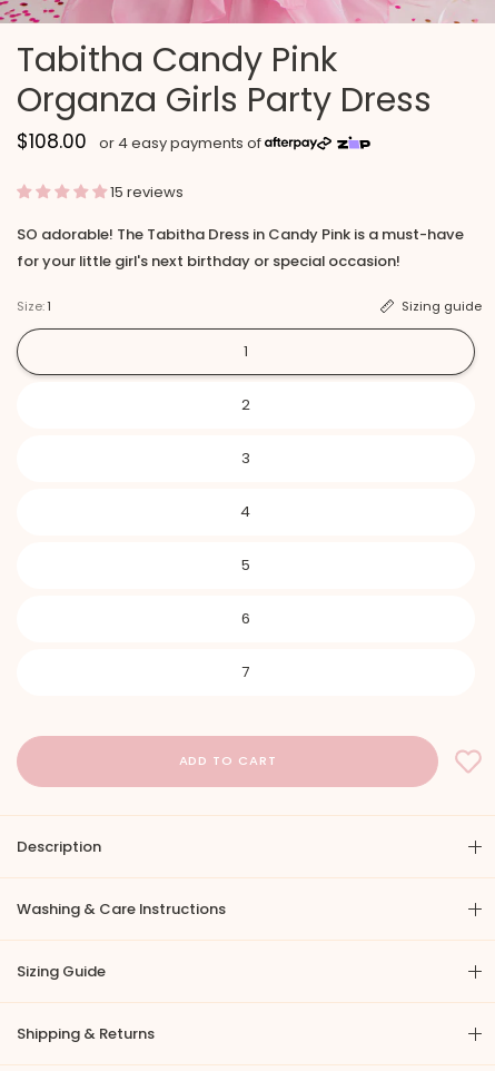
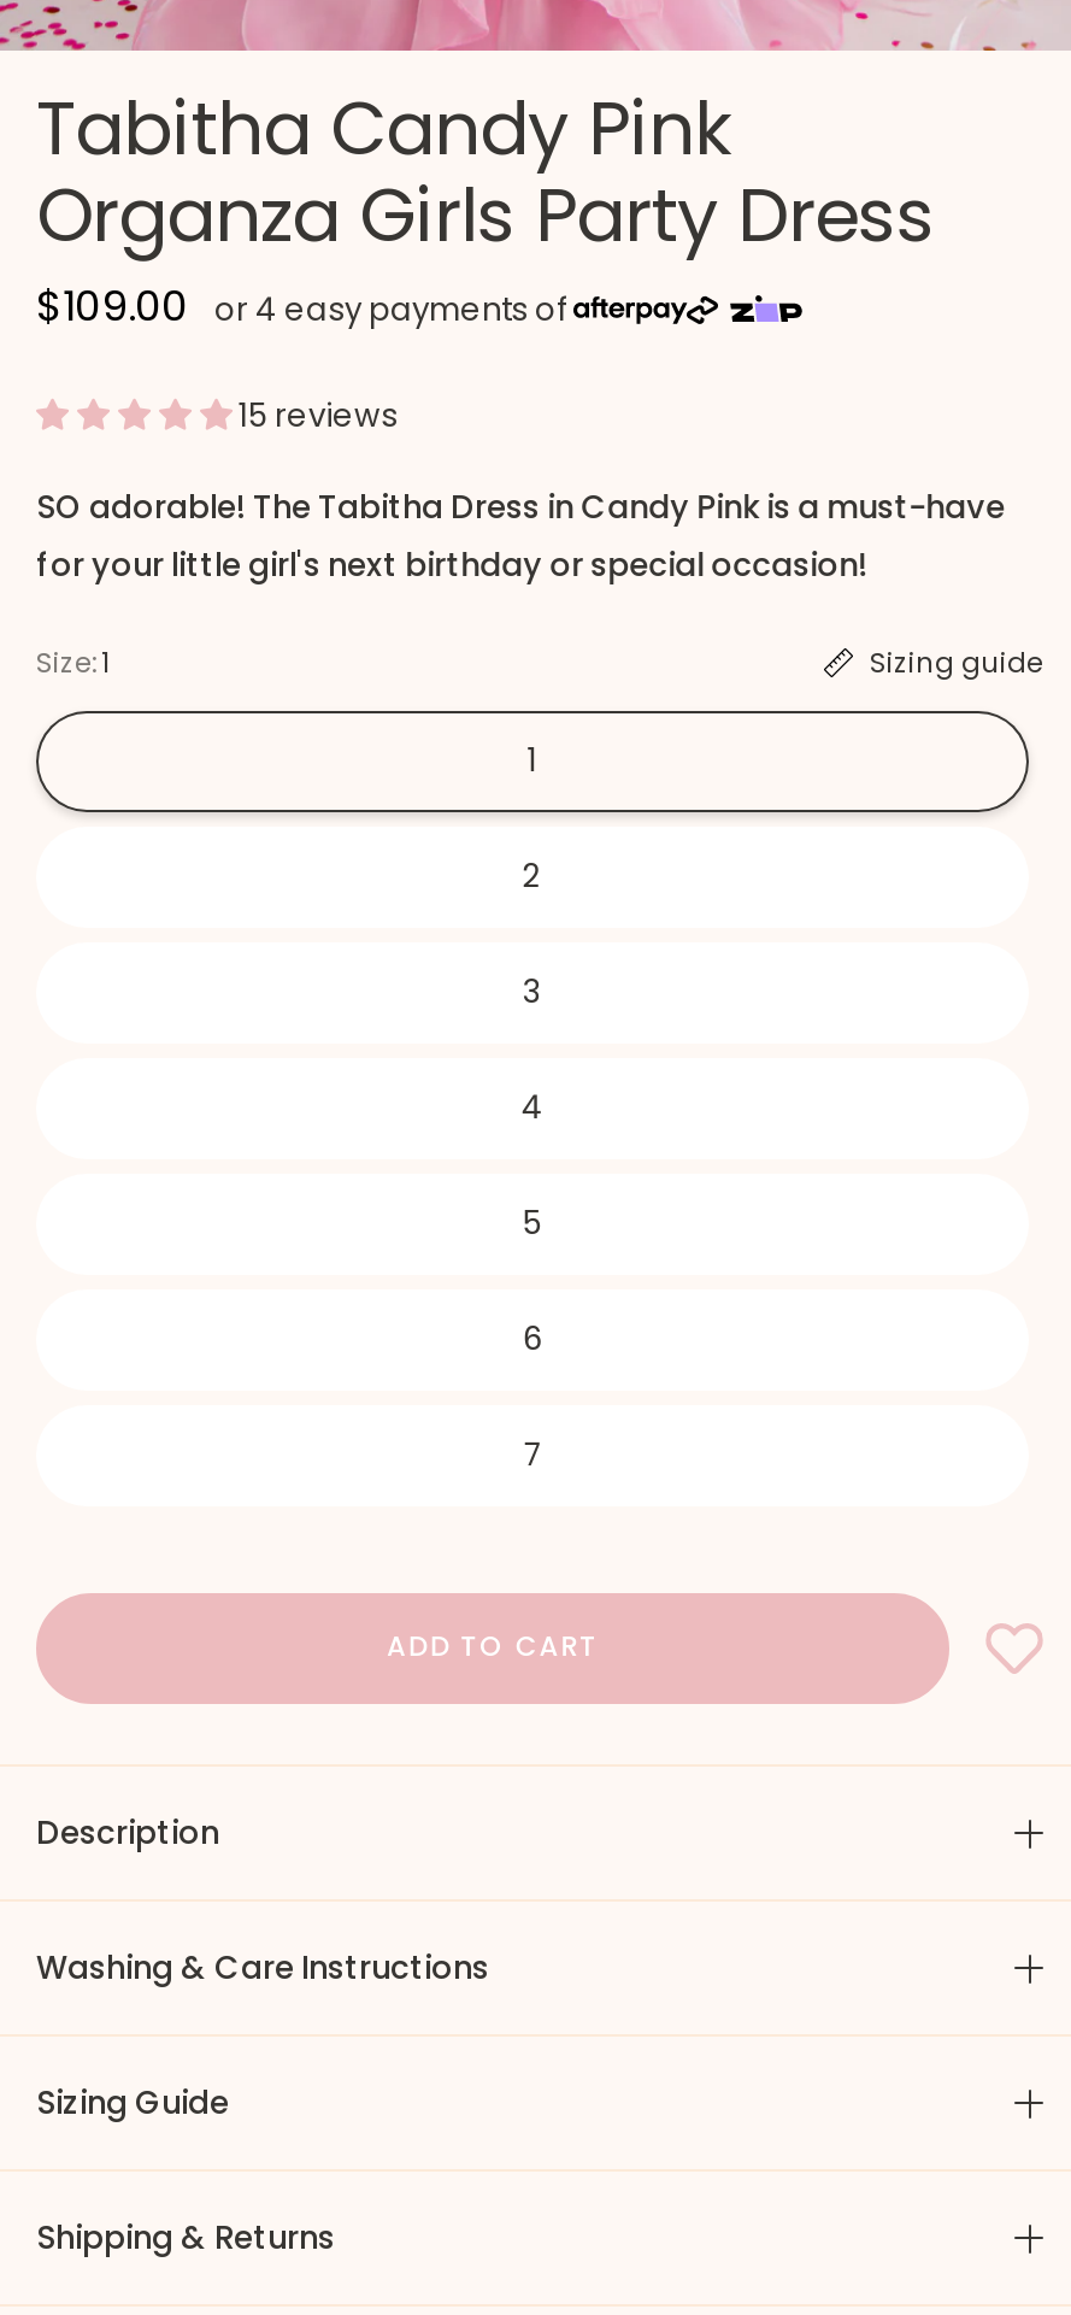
- $108.00
+ $109.00
